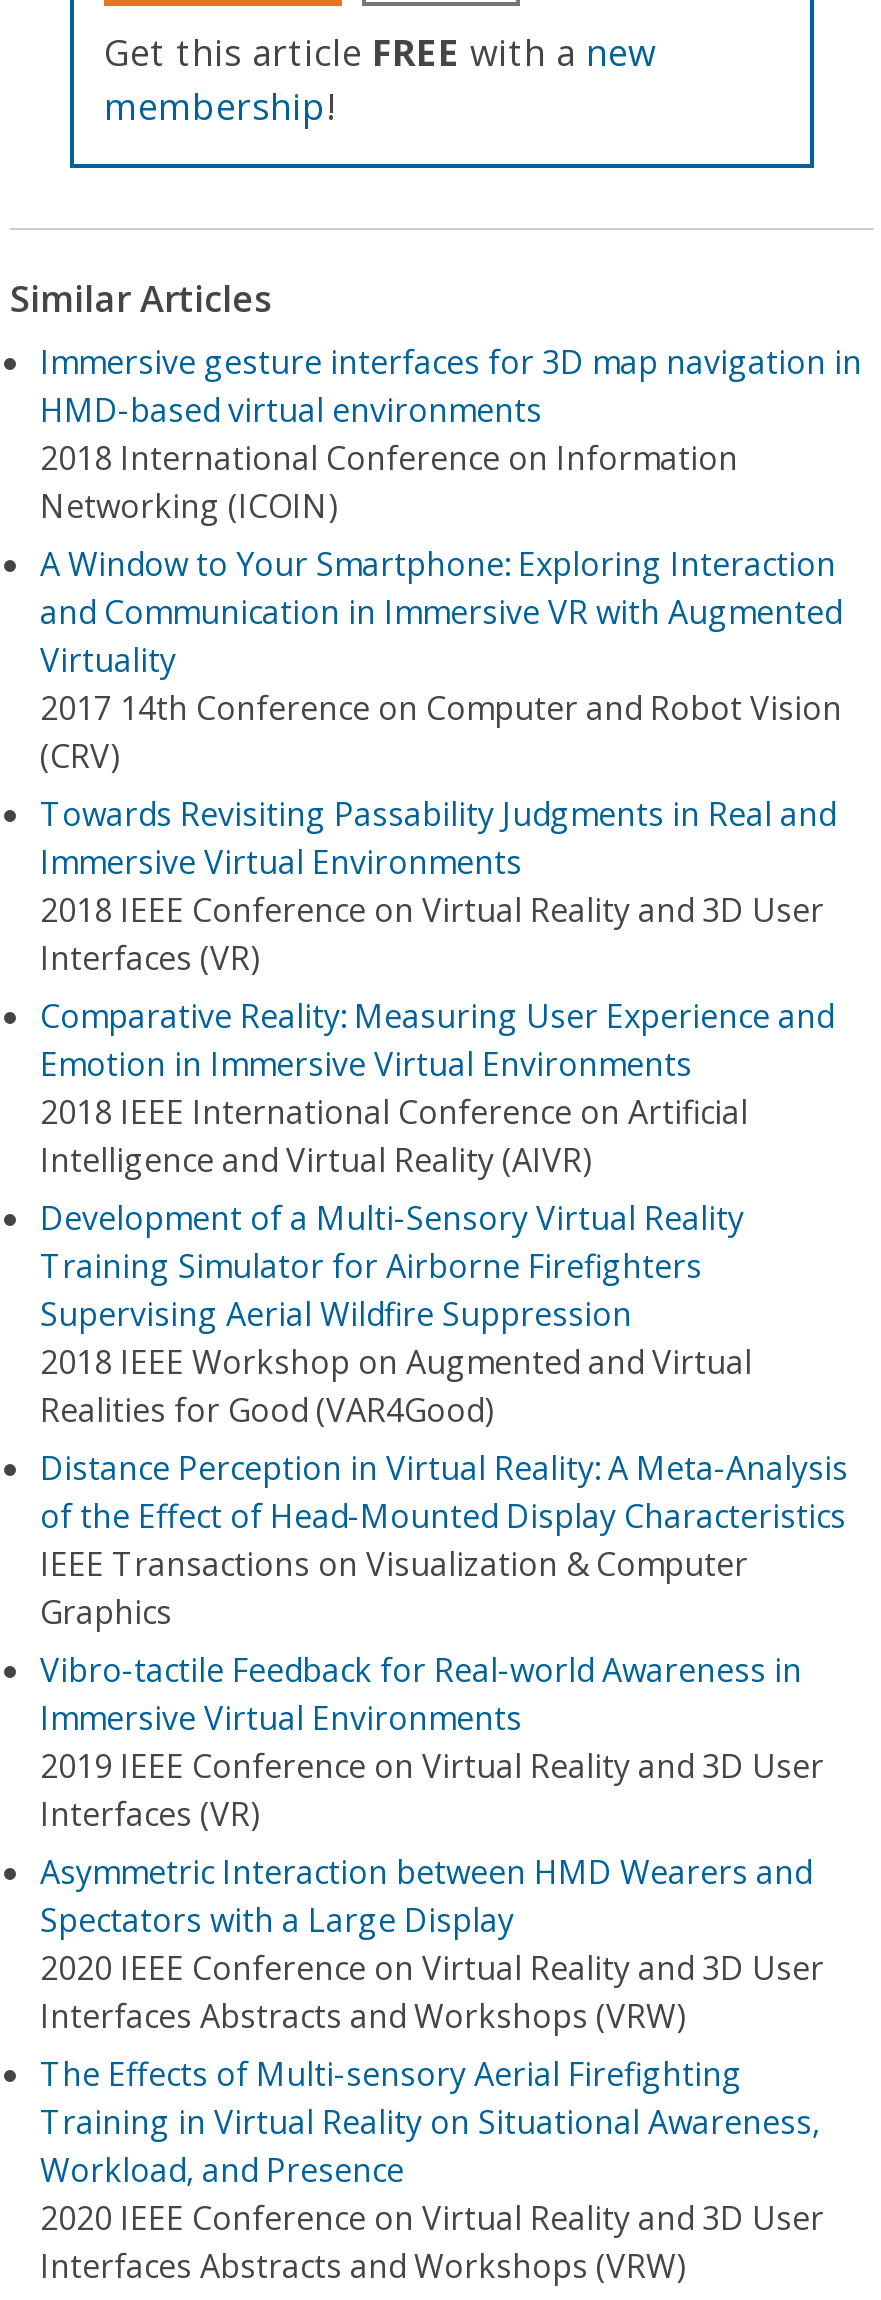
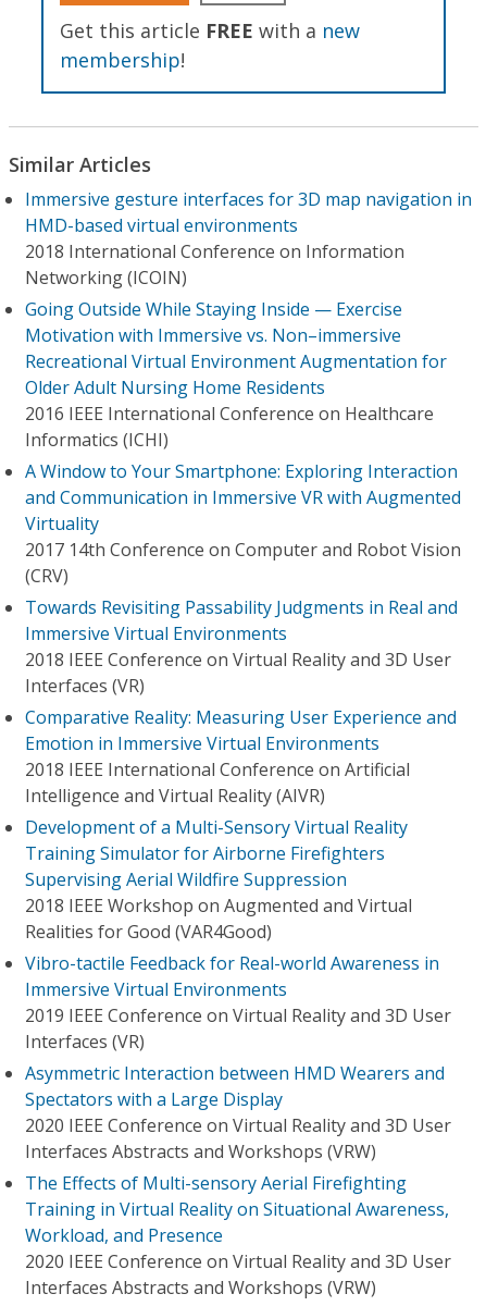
+ Going Outside While Staying Inside — Exercise
+ Motivation with Immersive vs. Non–immersive
+ Recreational Virtual Environment Augmentation for
+ Older Adult Nursing Home Residents
+ 2016 IEEE International Conference on Healthcare
+ Informatics (ICHI)

moved down: A Window to Your Smartphone: Exploring Interaction | and Communication in Immersive VR with Augmented | Virtuality | ... | 2018 IEEE Workshop on Augmented and Virtual | Realities for Good (VAR4Good)

- Distance Perception in Virtual Reality: A Meta-Analysis
- of the Effect of Head-Mounted Display Characteristics
- IEEE Transactions on Visualization & Computer
- Graphics
